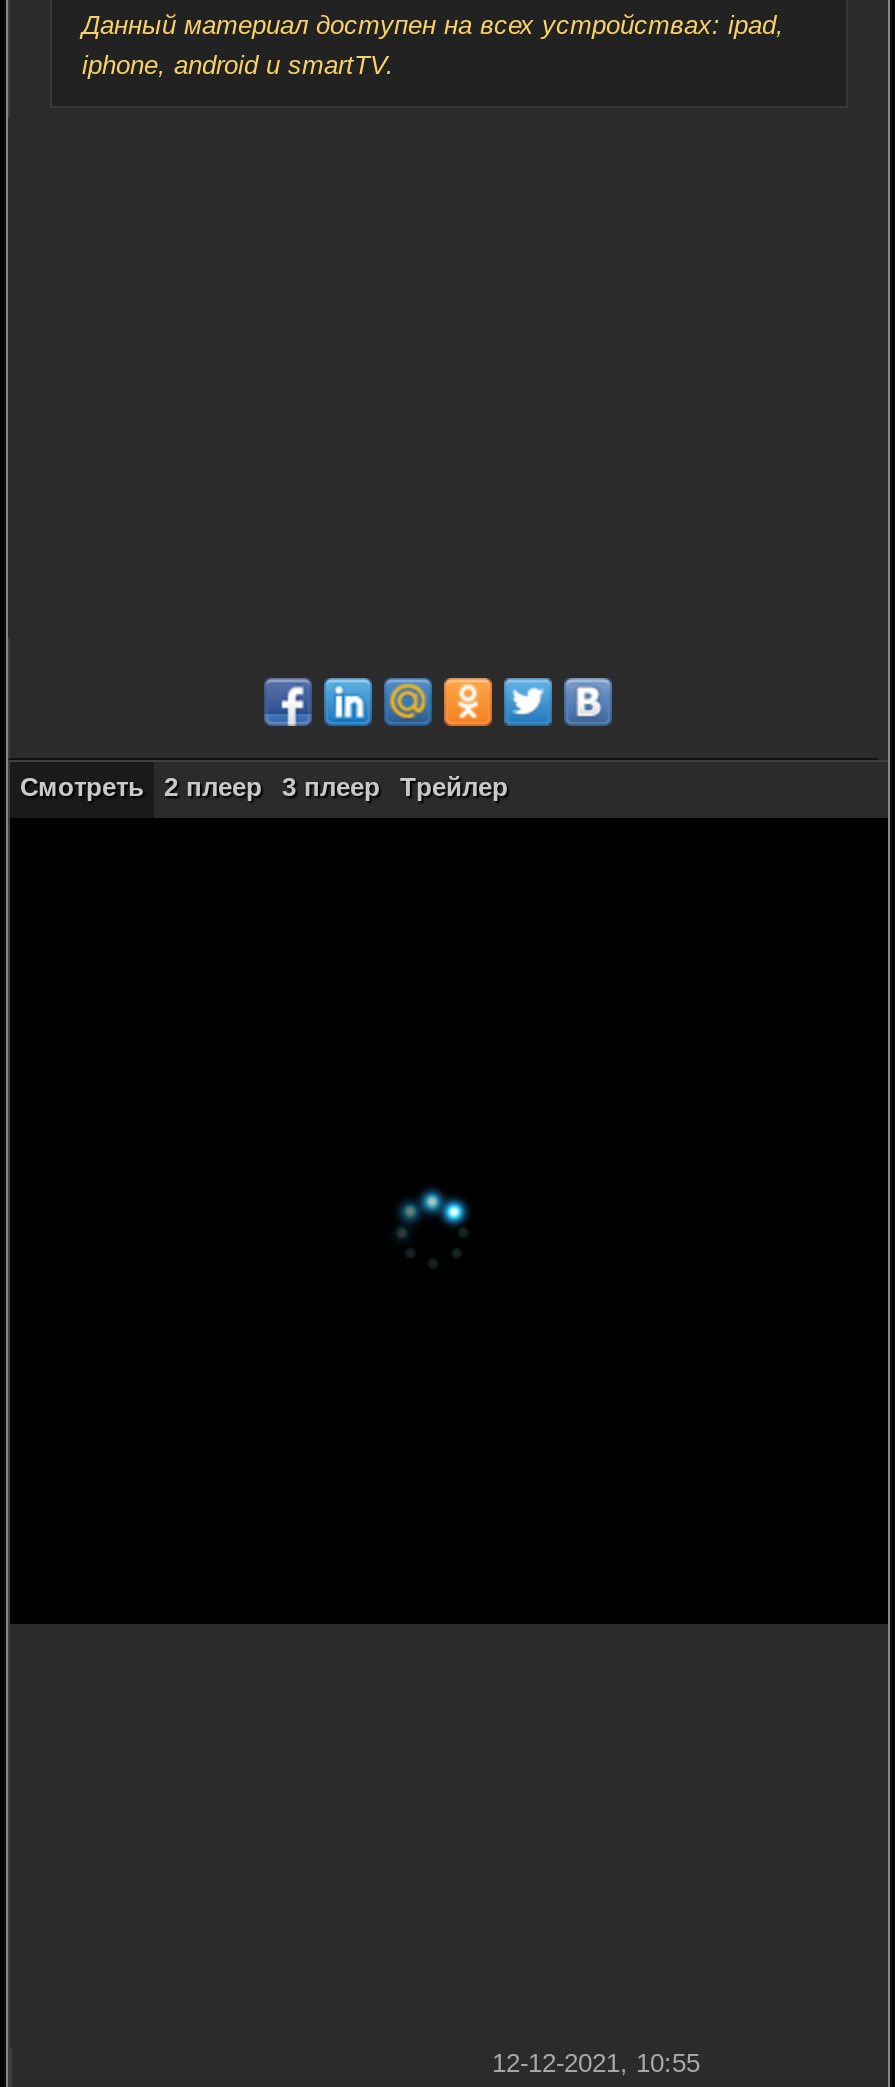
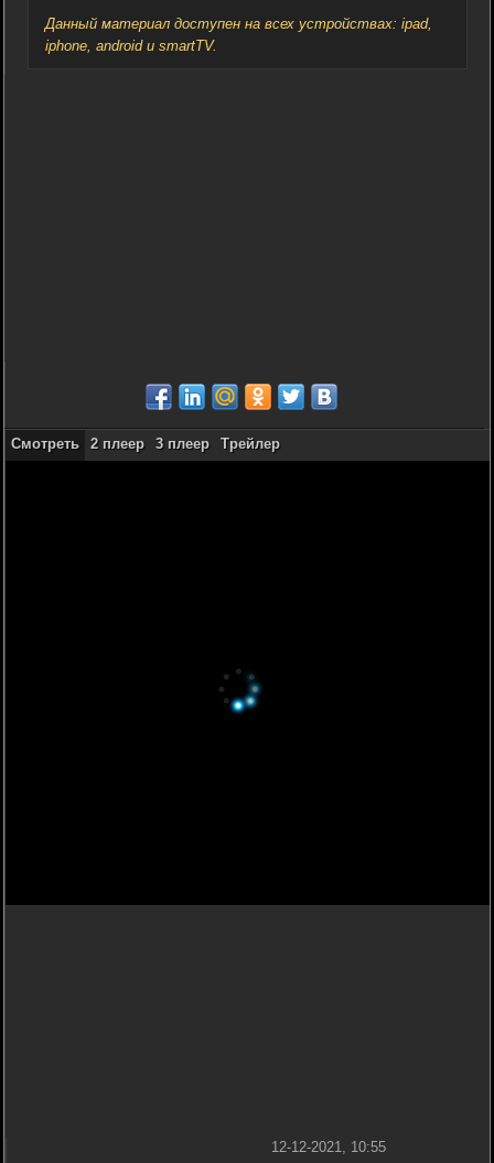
- [image]
+ [image]
